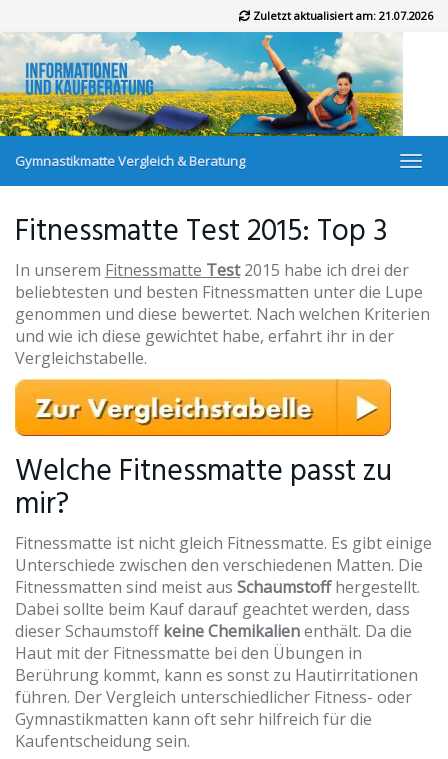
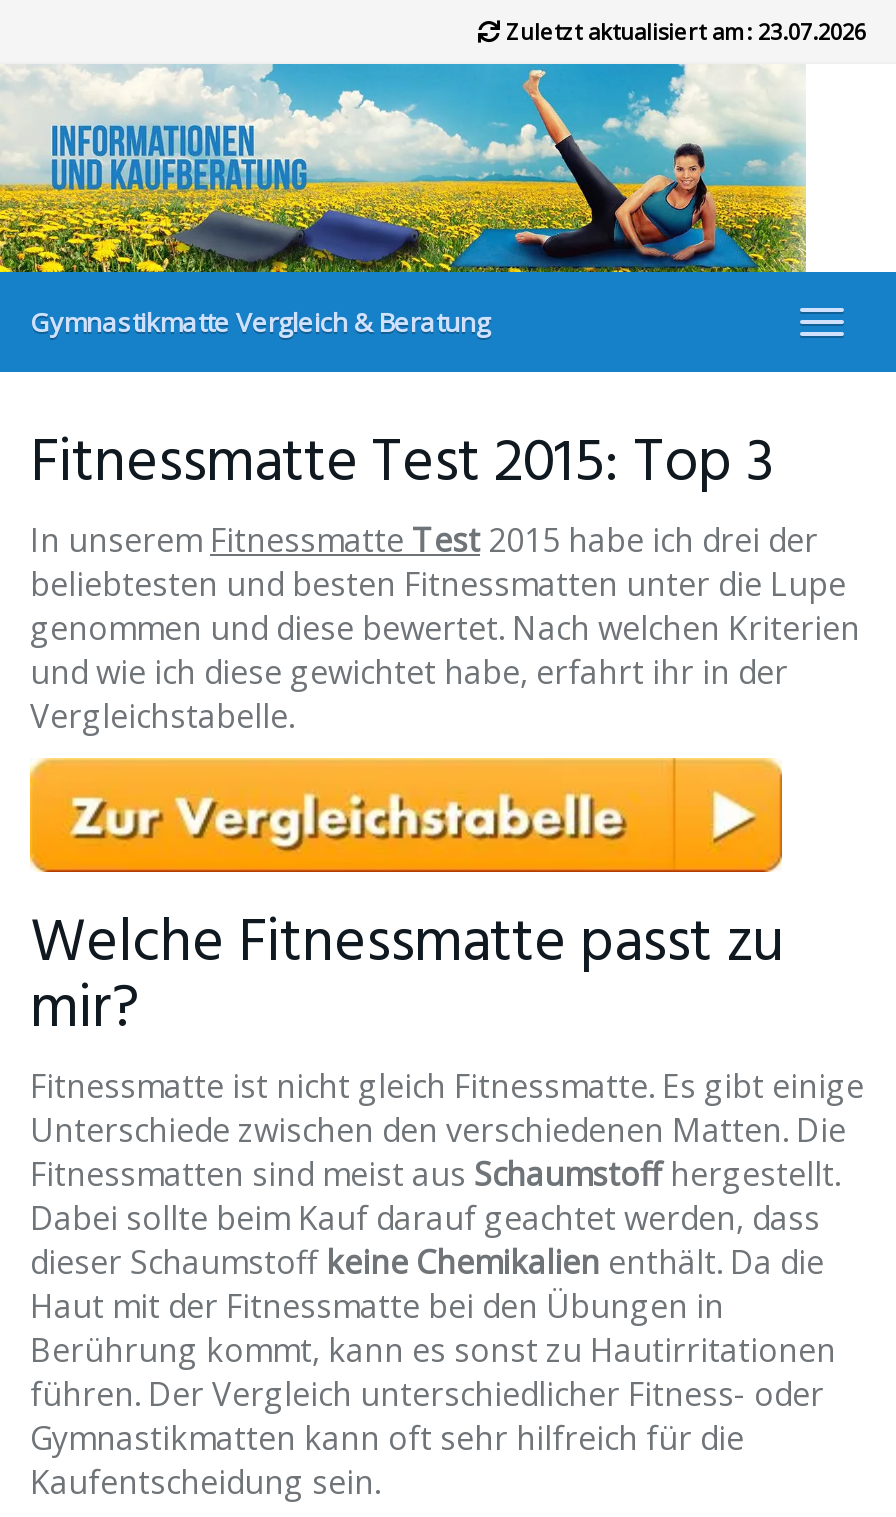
- Zuletzt aktualisiert am: 21.07.2026
+ Zuletzt aktualisiert am: 23.07.2026
